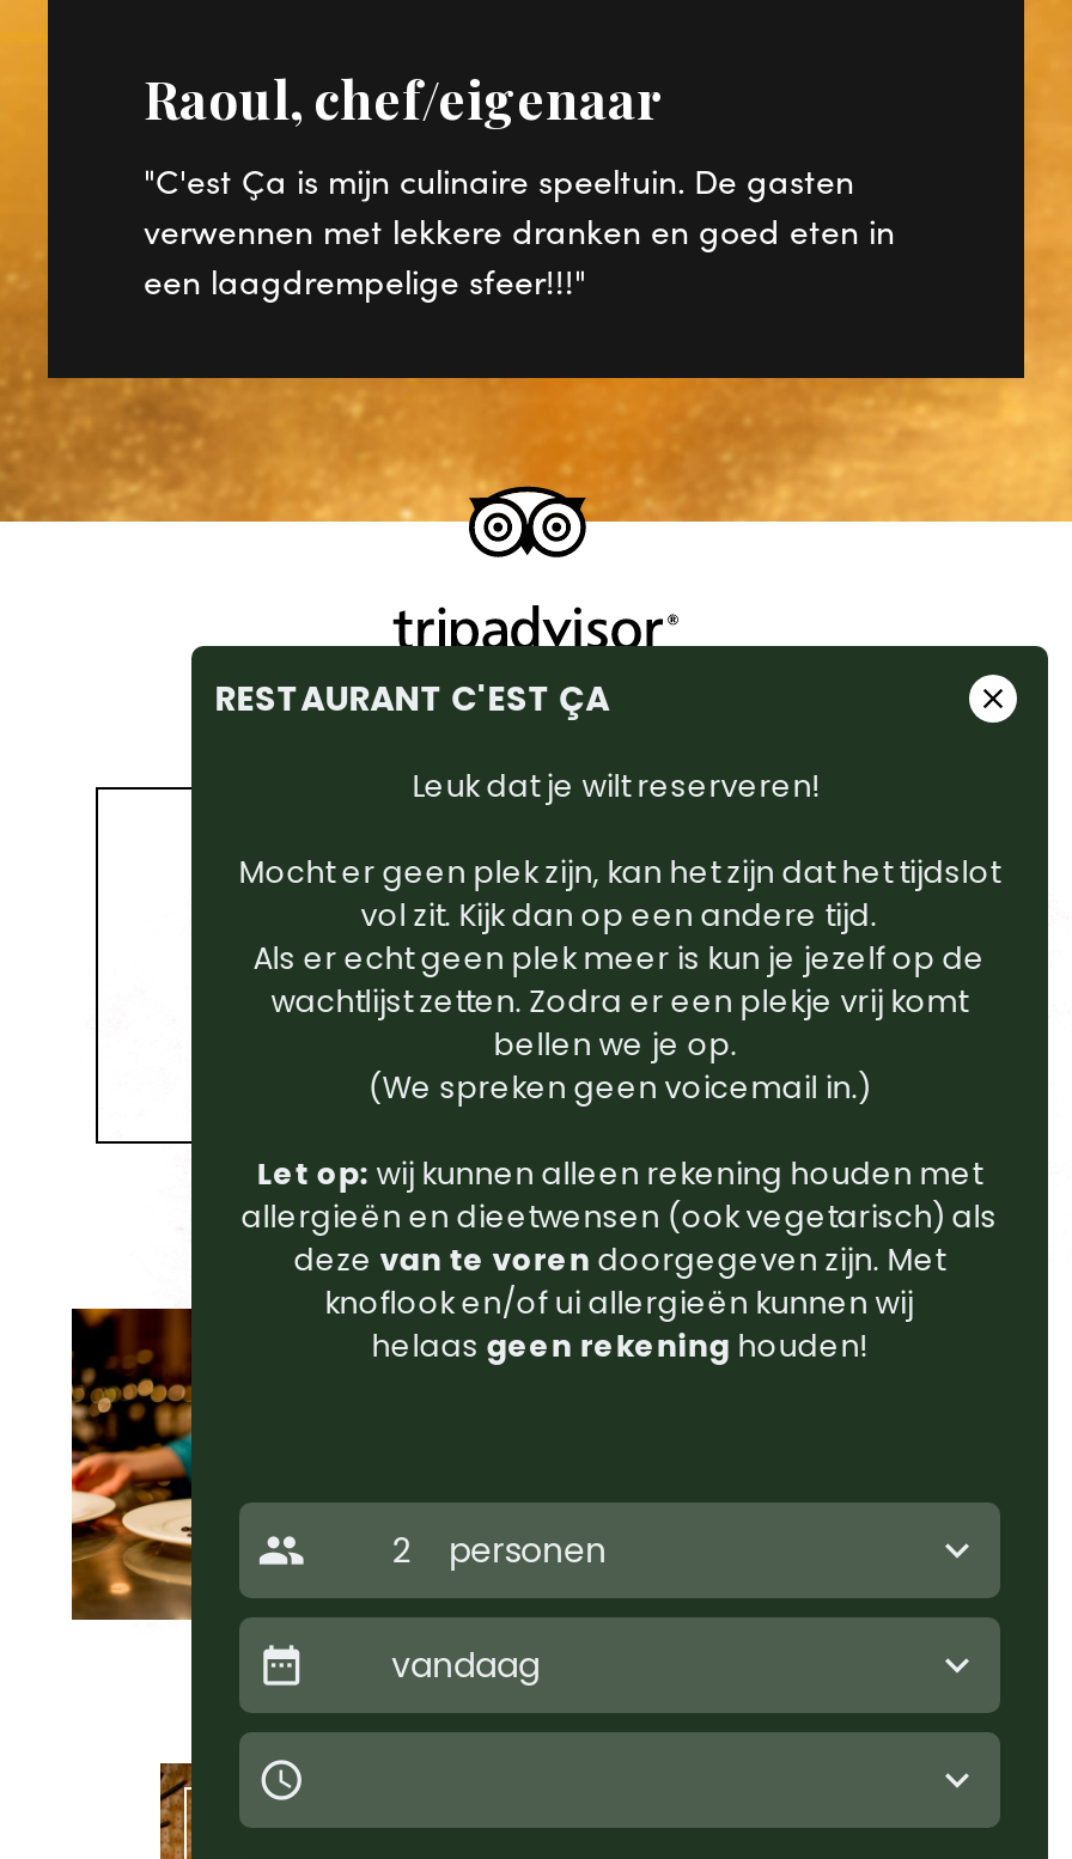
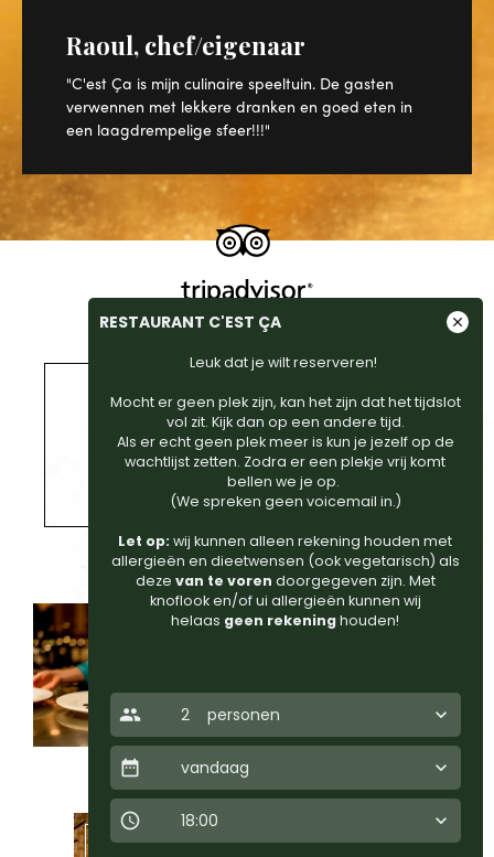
+ 18:00
